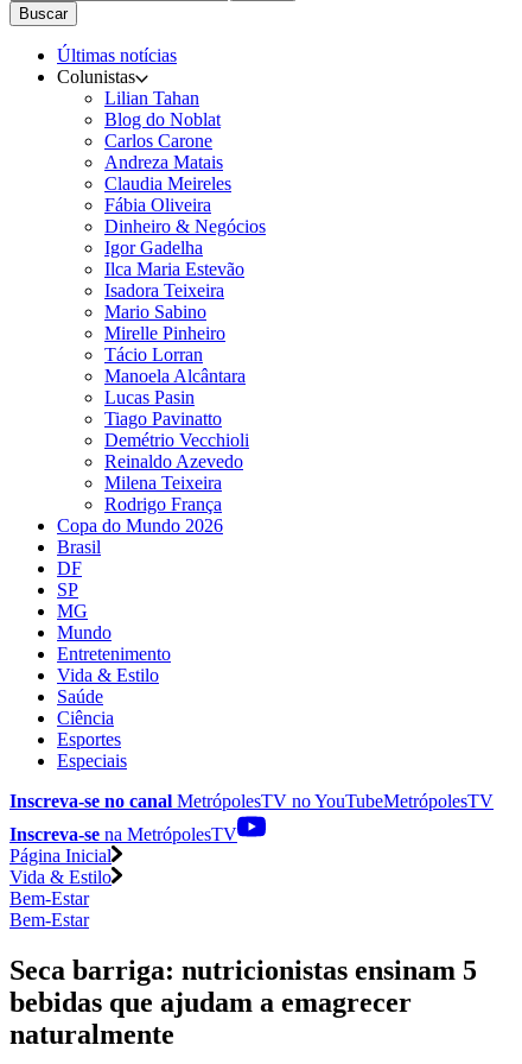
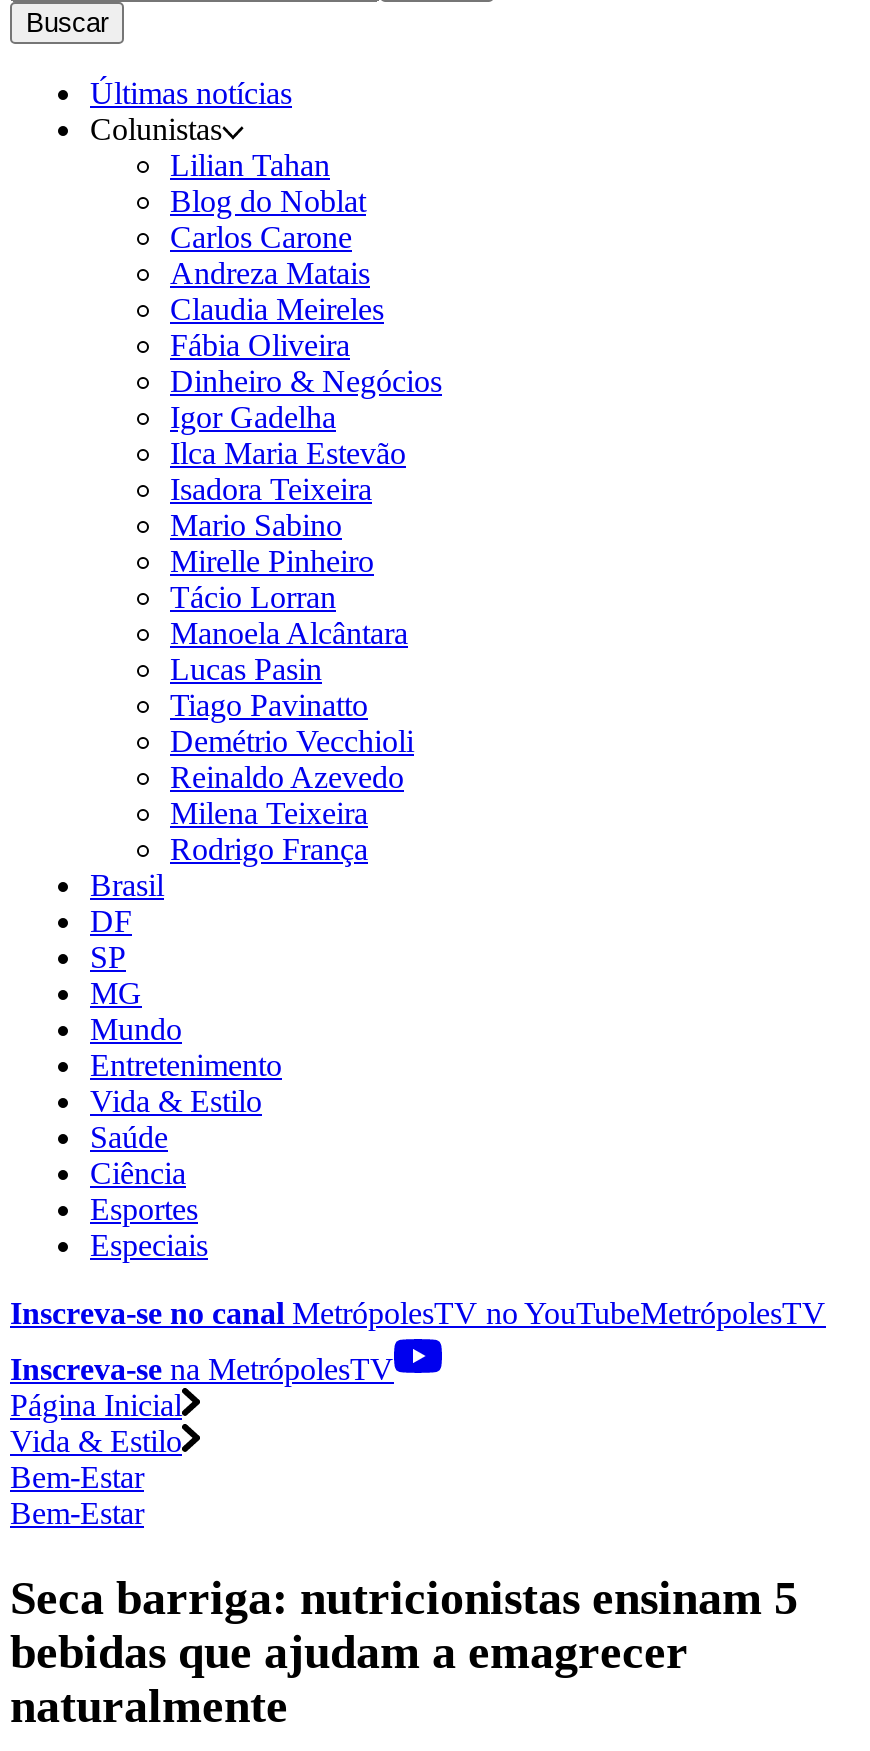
- Copa do Mundo 2026
